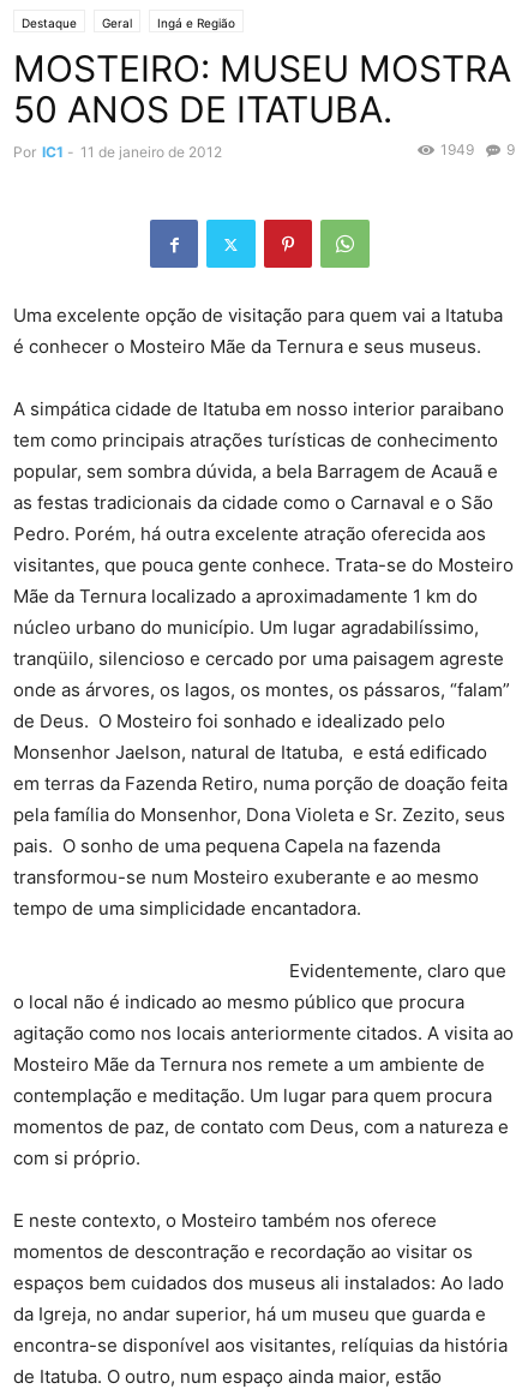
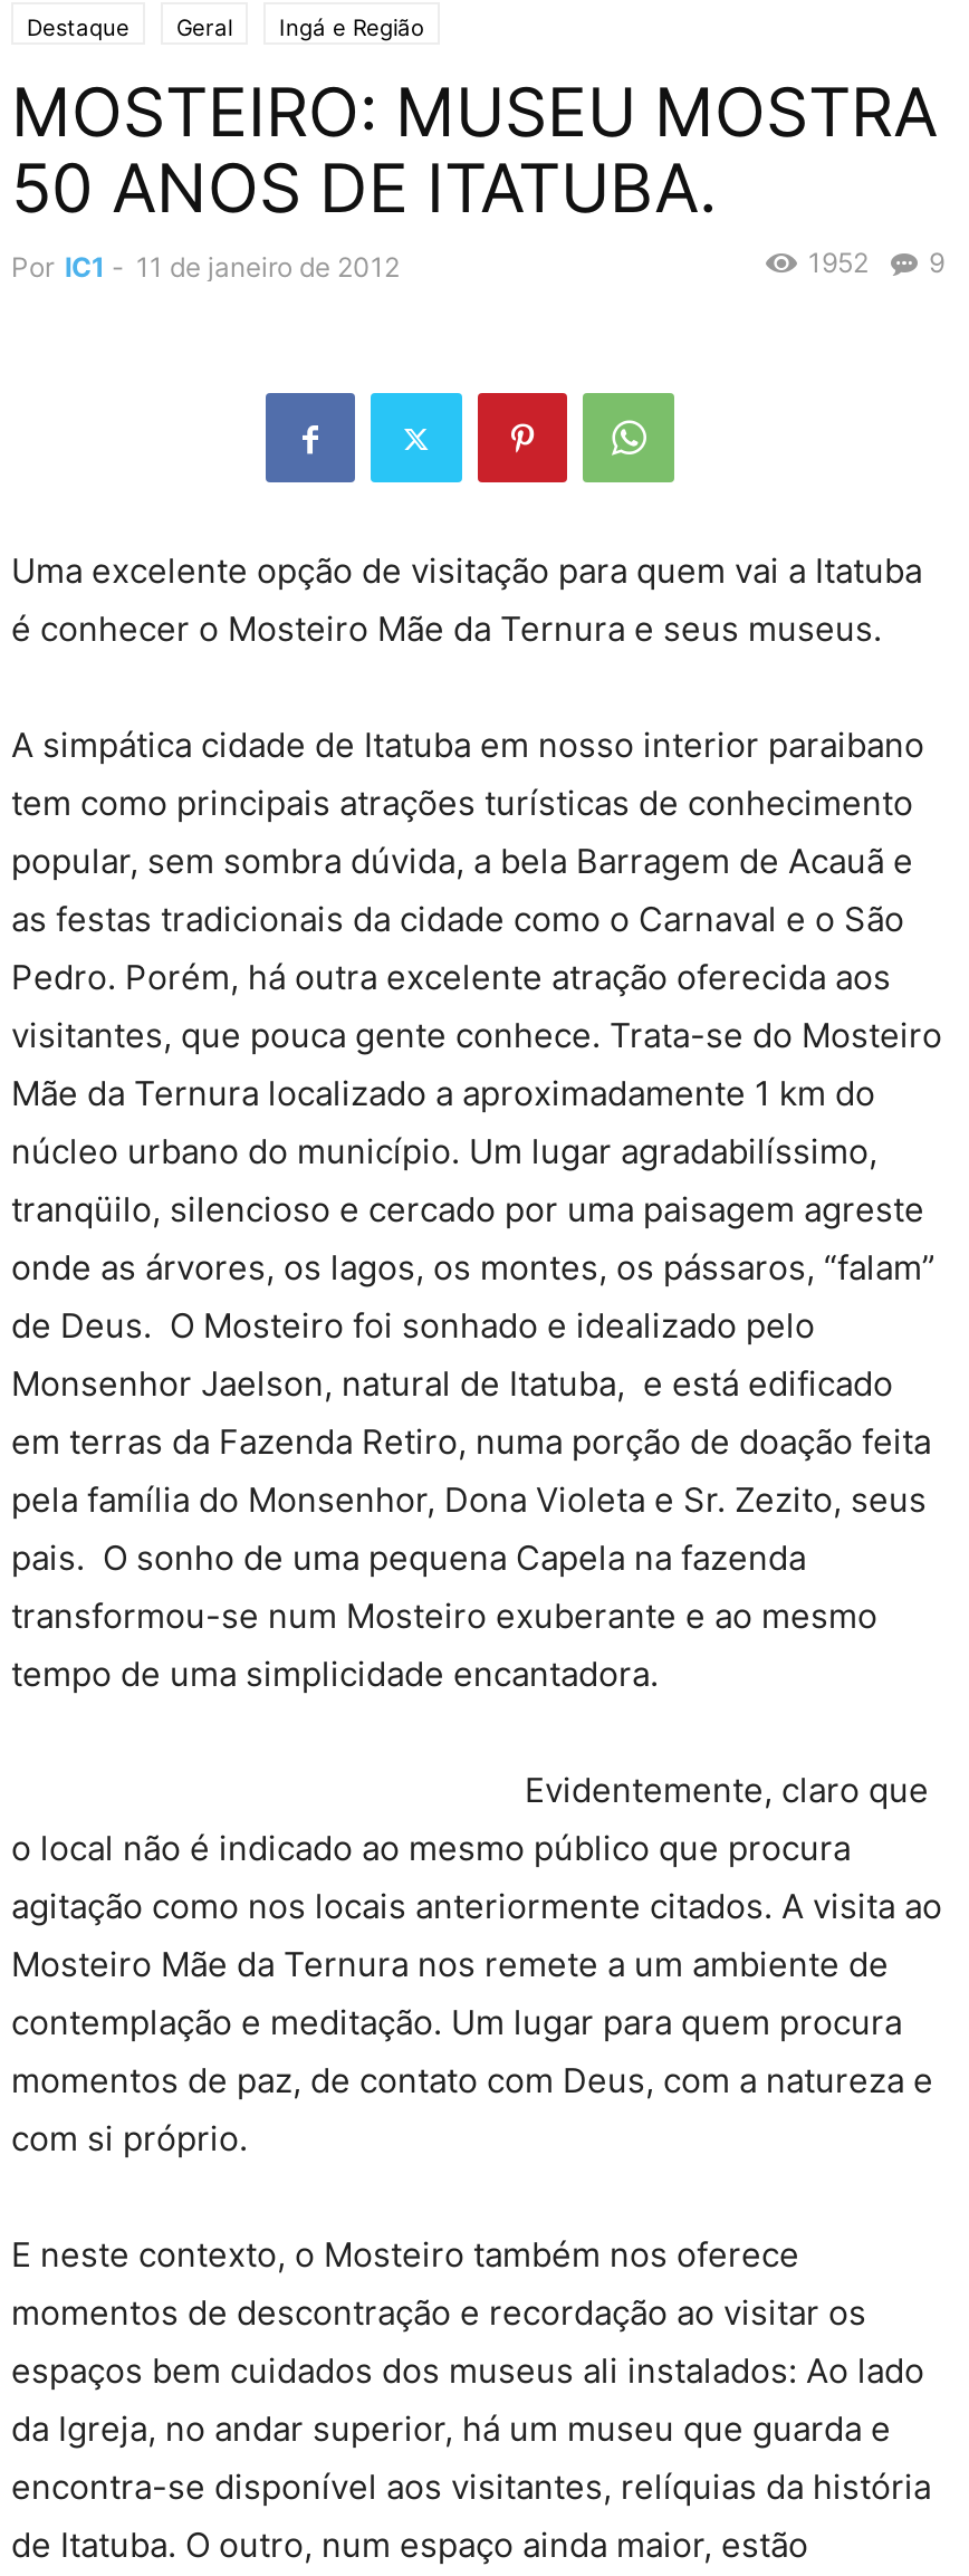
- 1949 9
+ 1952 9
